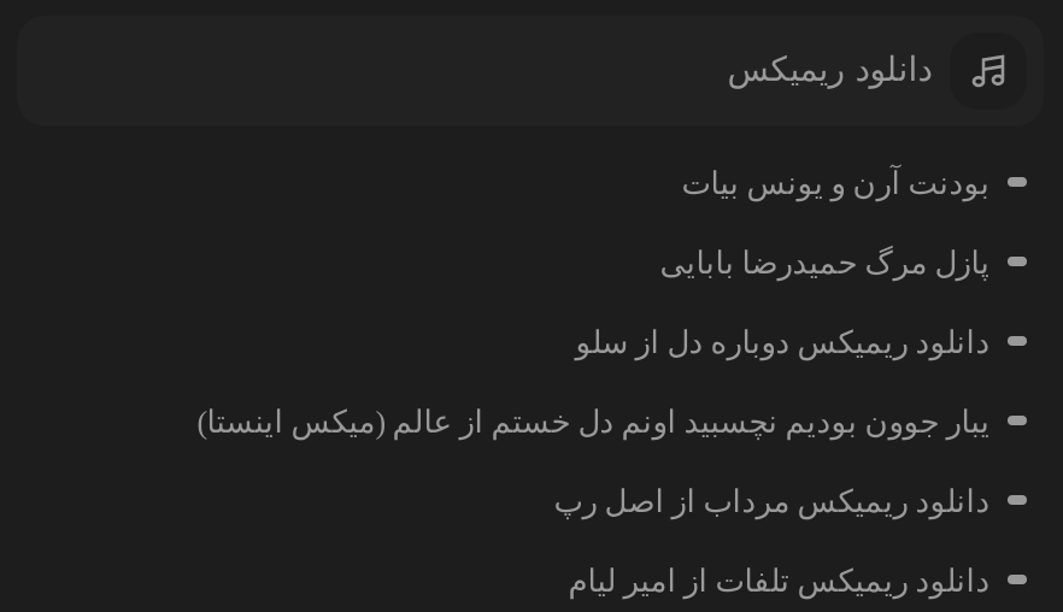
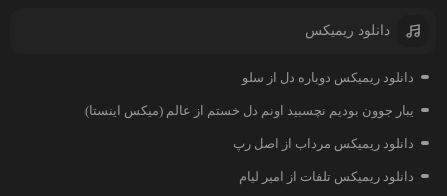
- بودنت آرن و یونس بیات
- پازل مرگ حمیدرضا بابایی
